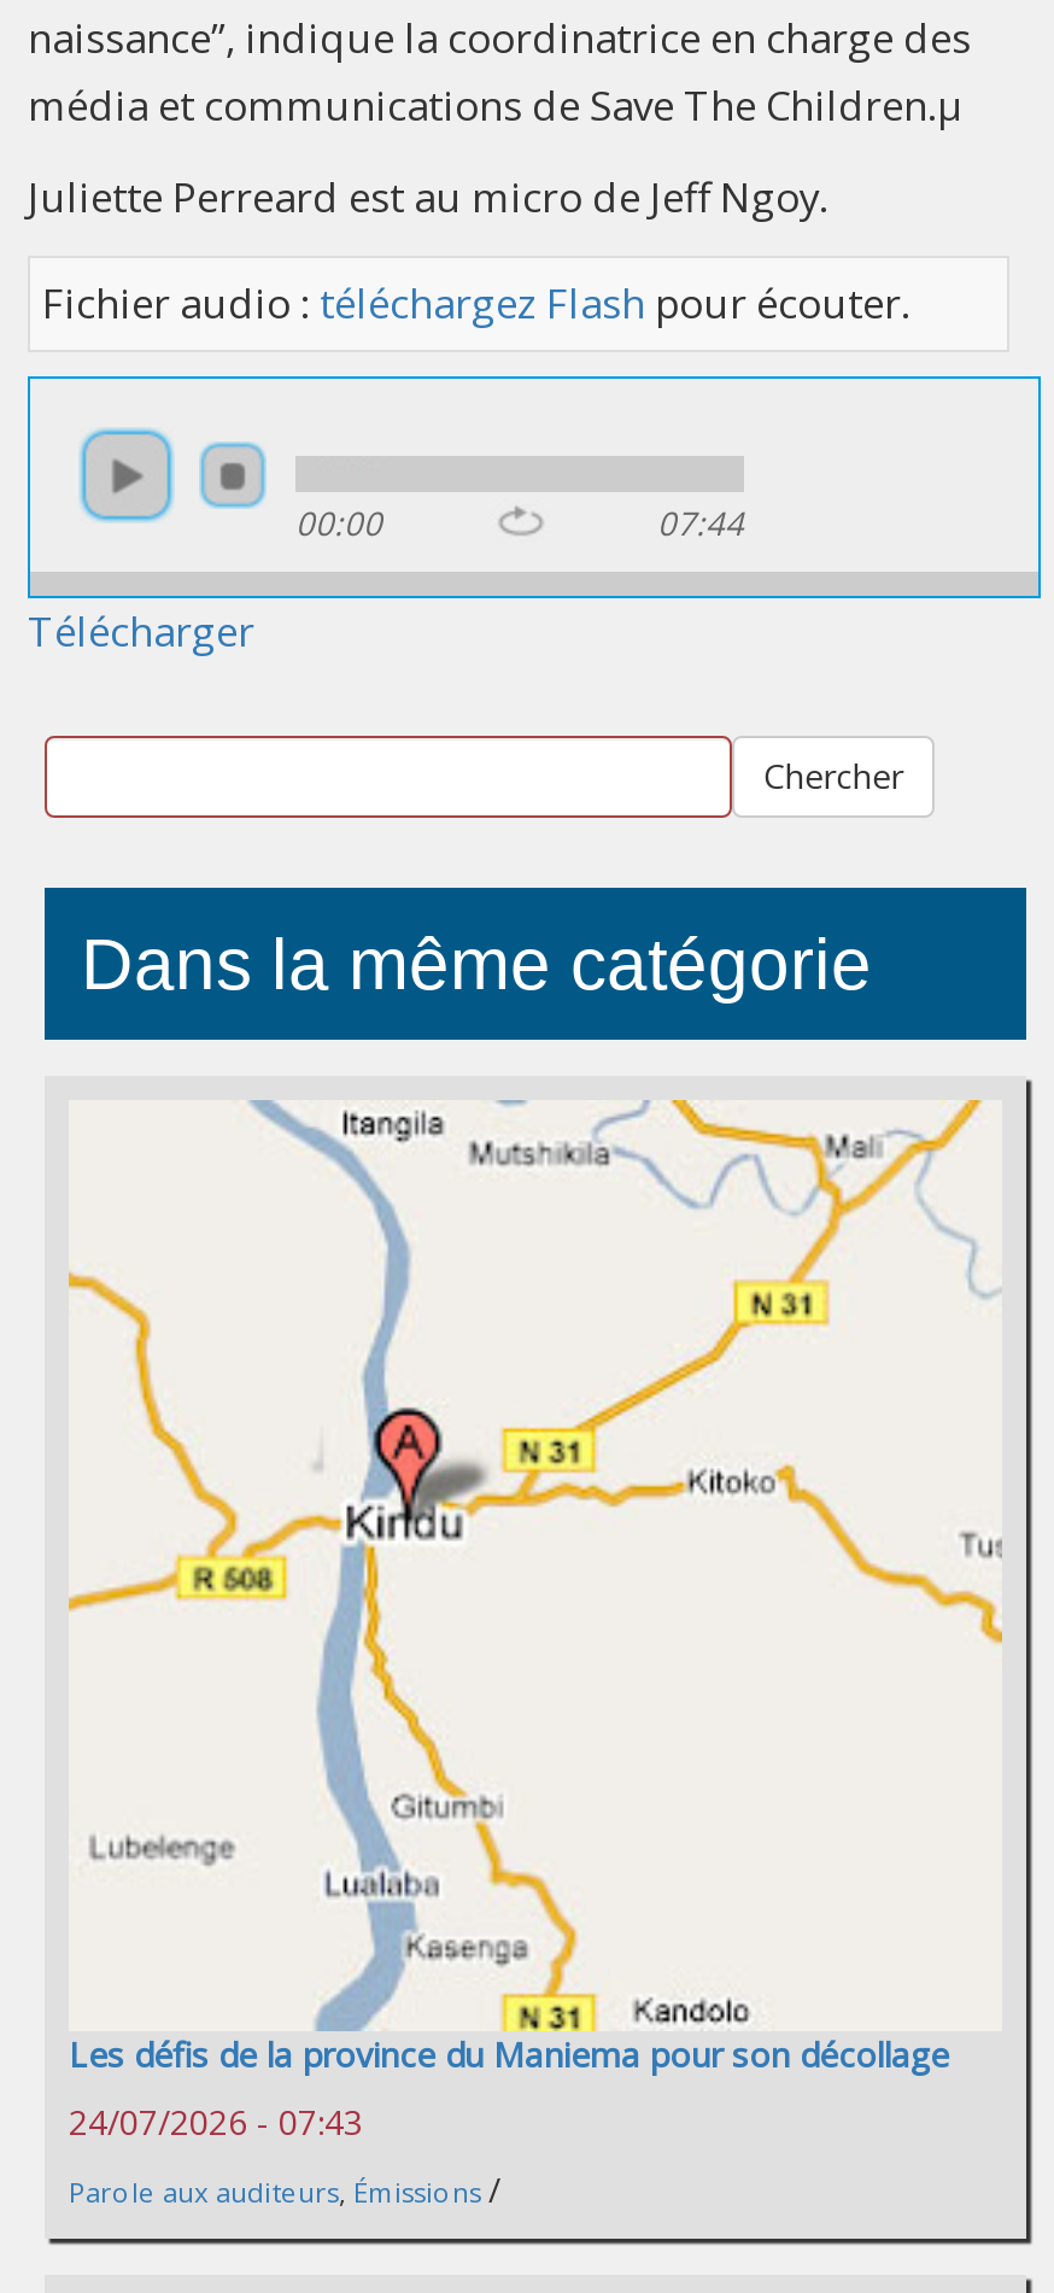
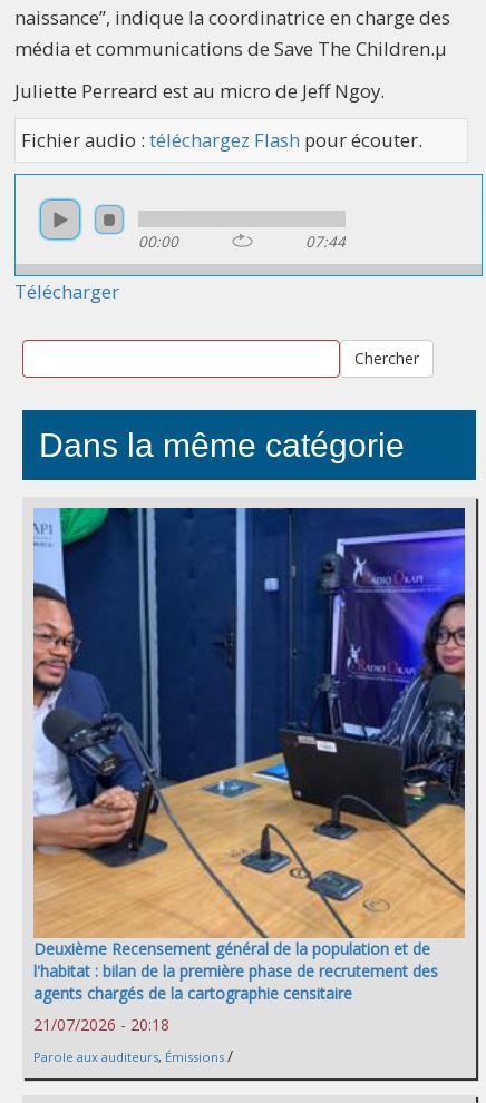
- [image]
+ [image]

- Les défis de la province du Maniema pour son décollage
+ Deuxième Recensement général de la population et de
+ l'habitat : bilan de la première phase de recrutement des
+ agents chargés de la cartographie censitaire

- 24/07/2026 - 07:43
+ 21/07/2026 - 20:18
